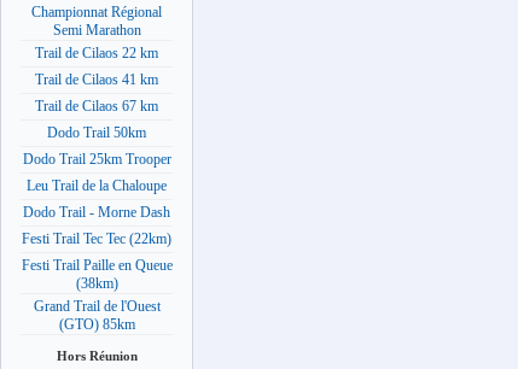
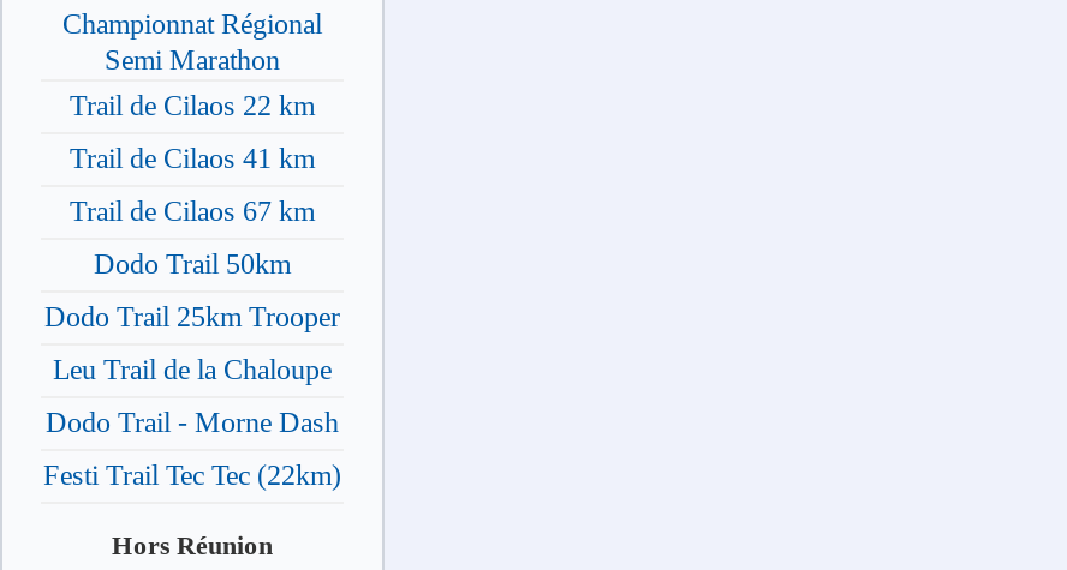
- Festi Trail Paille en Queue
- (38km)
- Grand Trail de l'Ouest
- (GTO) 85km
